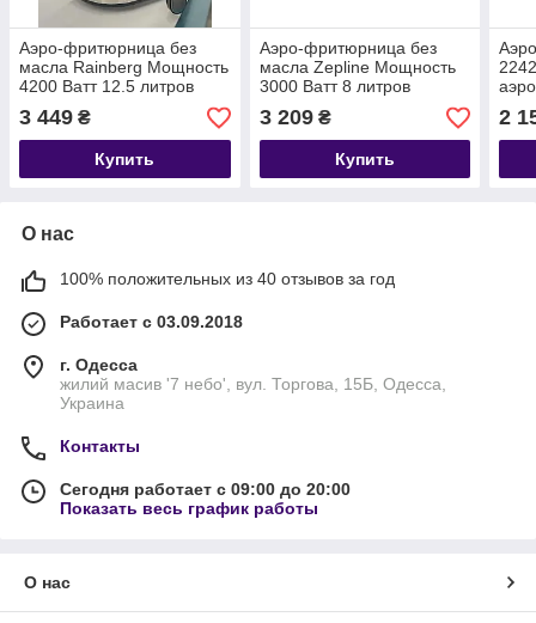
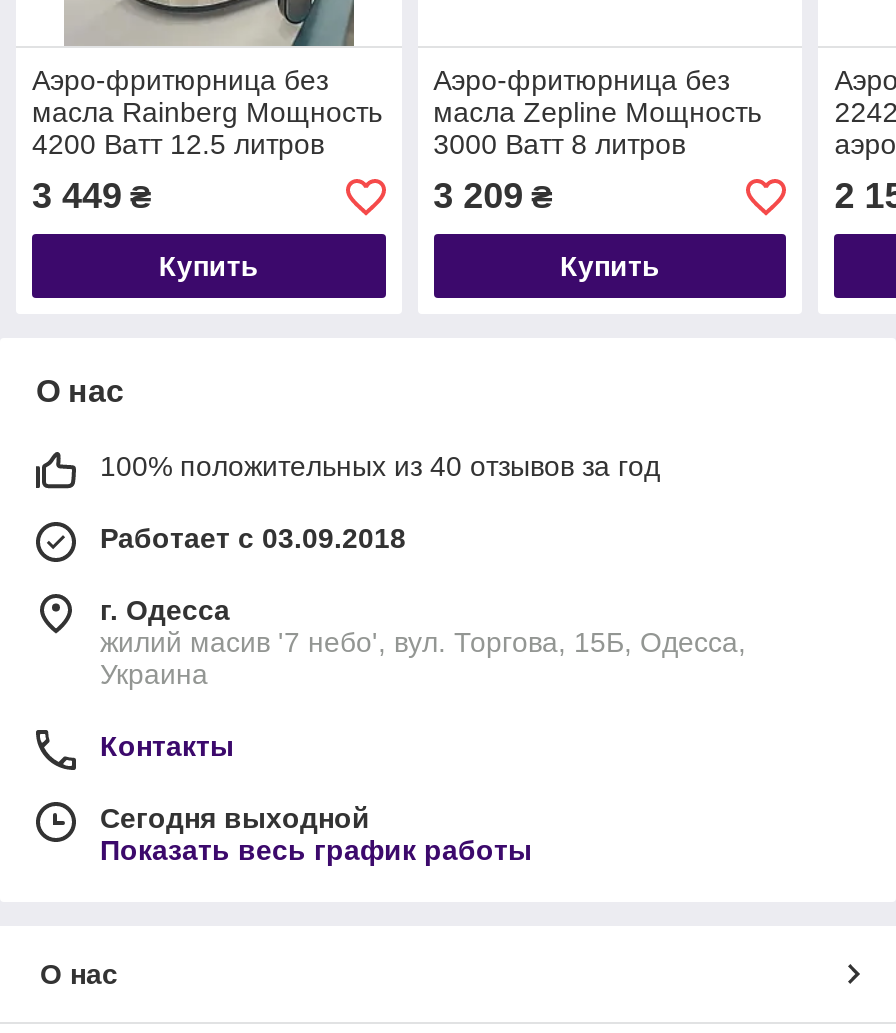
- Сегодня работает с 09:00 до 20:00
+ Сегодня выходной
